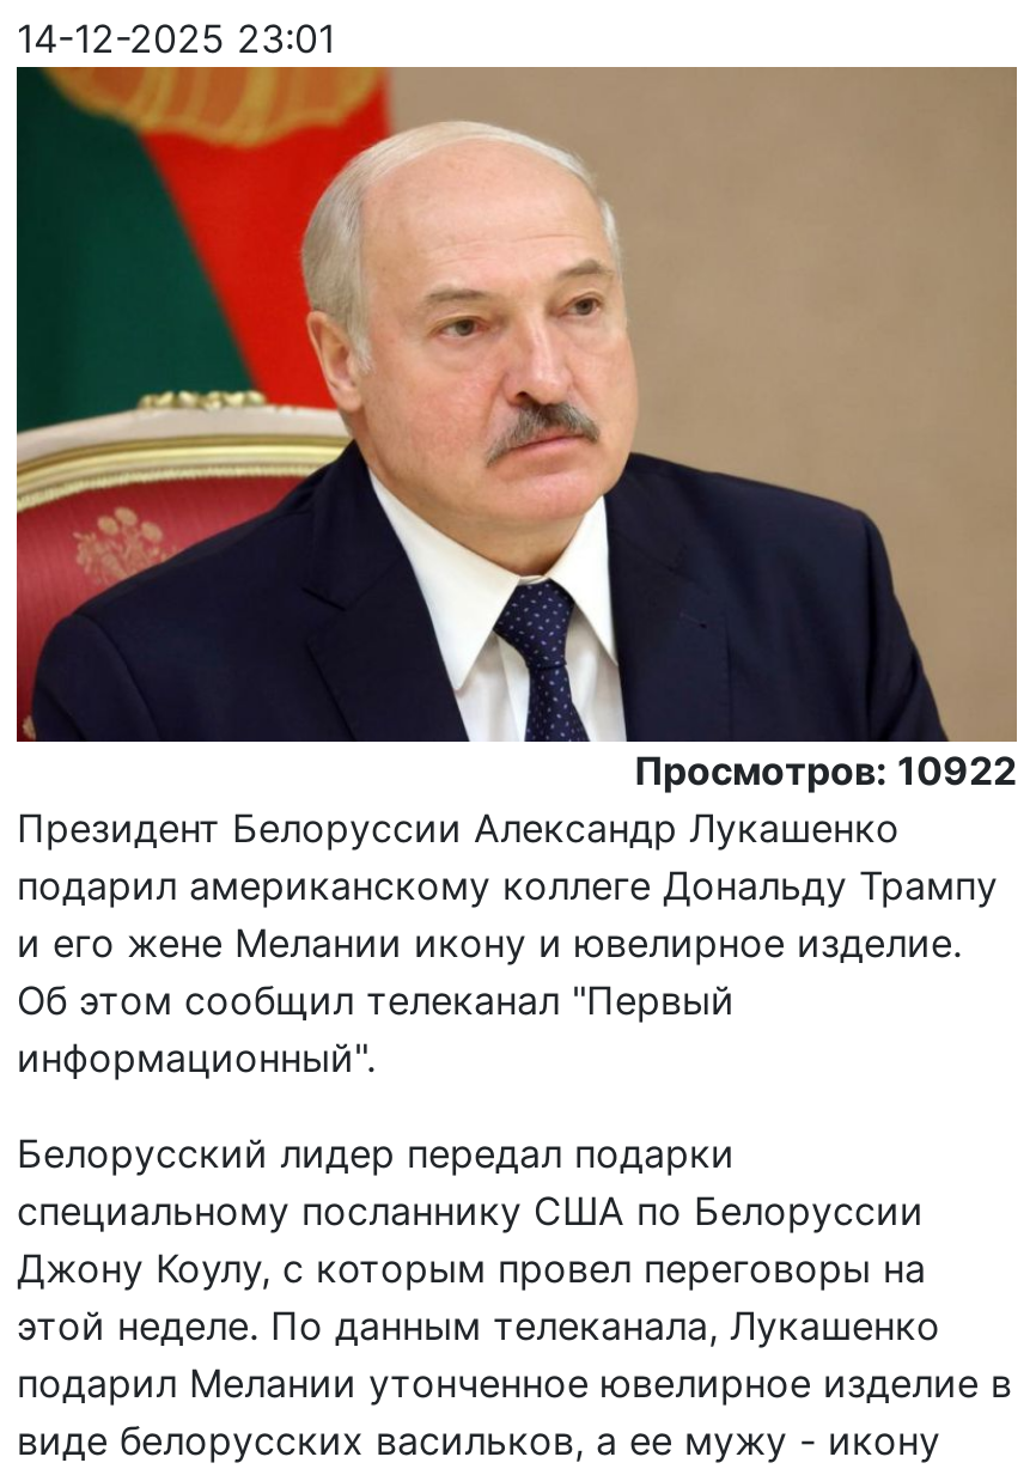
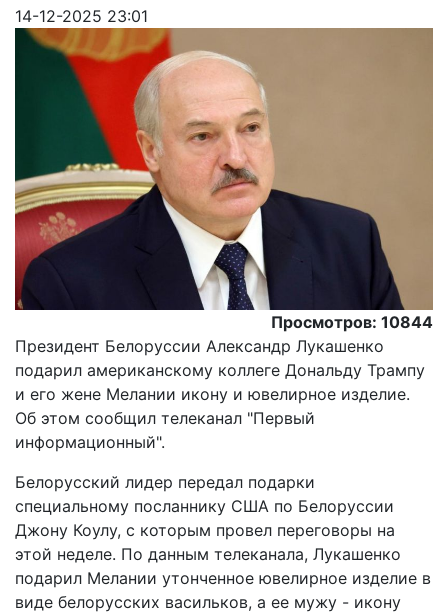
- Просмотров: 10922
+ Просмотров: 10844
